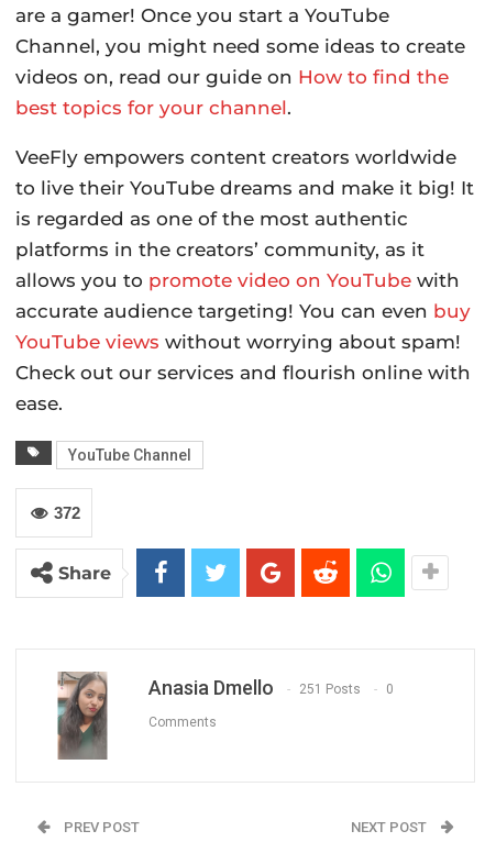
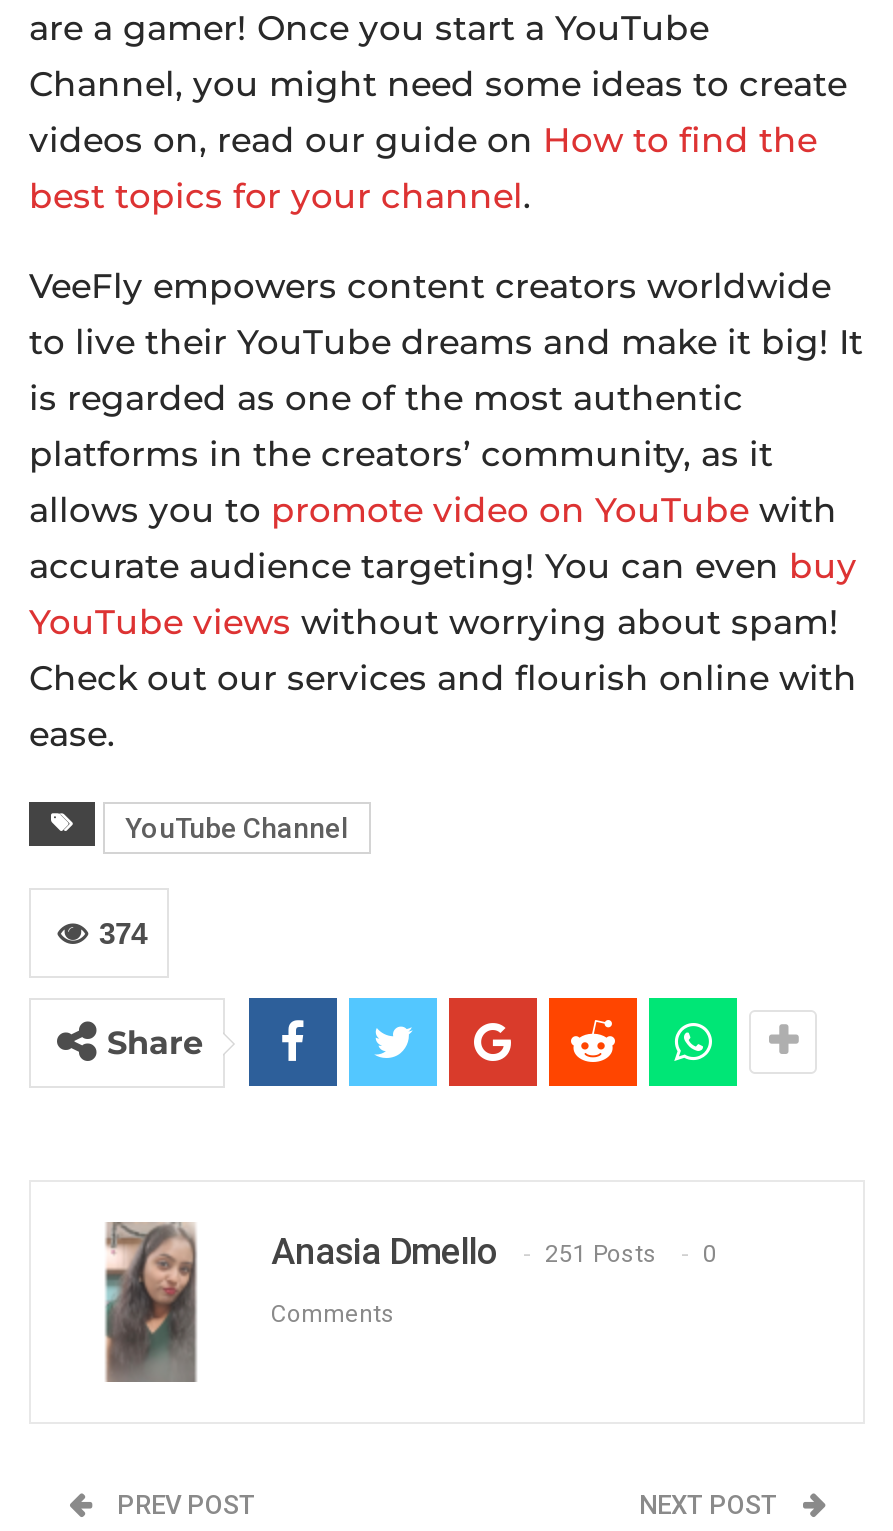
- 372
+ 374
